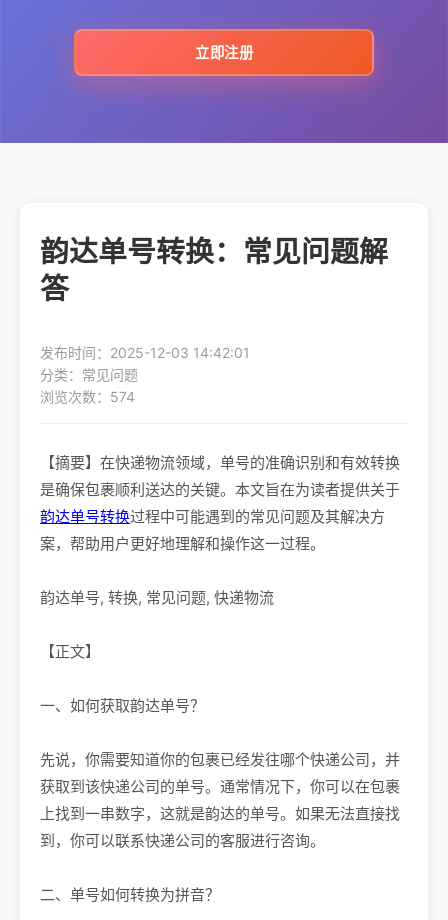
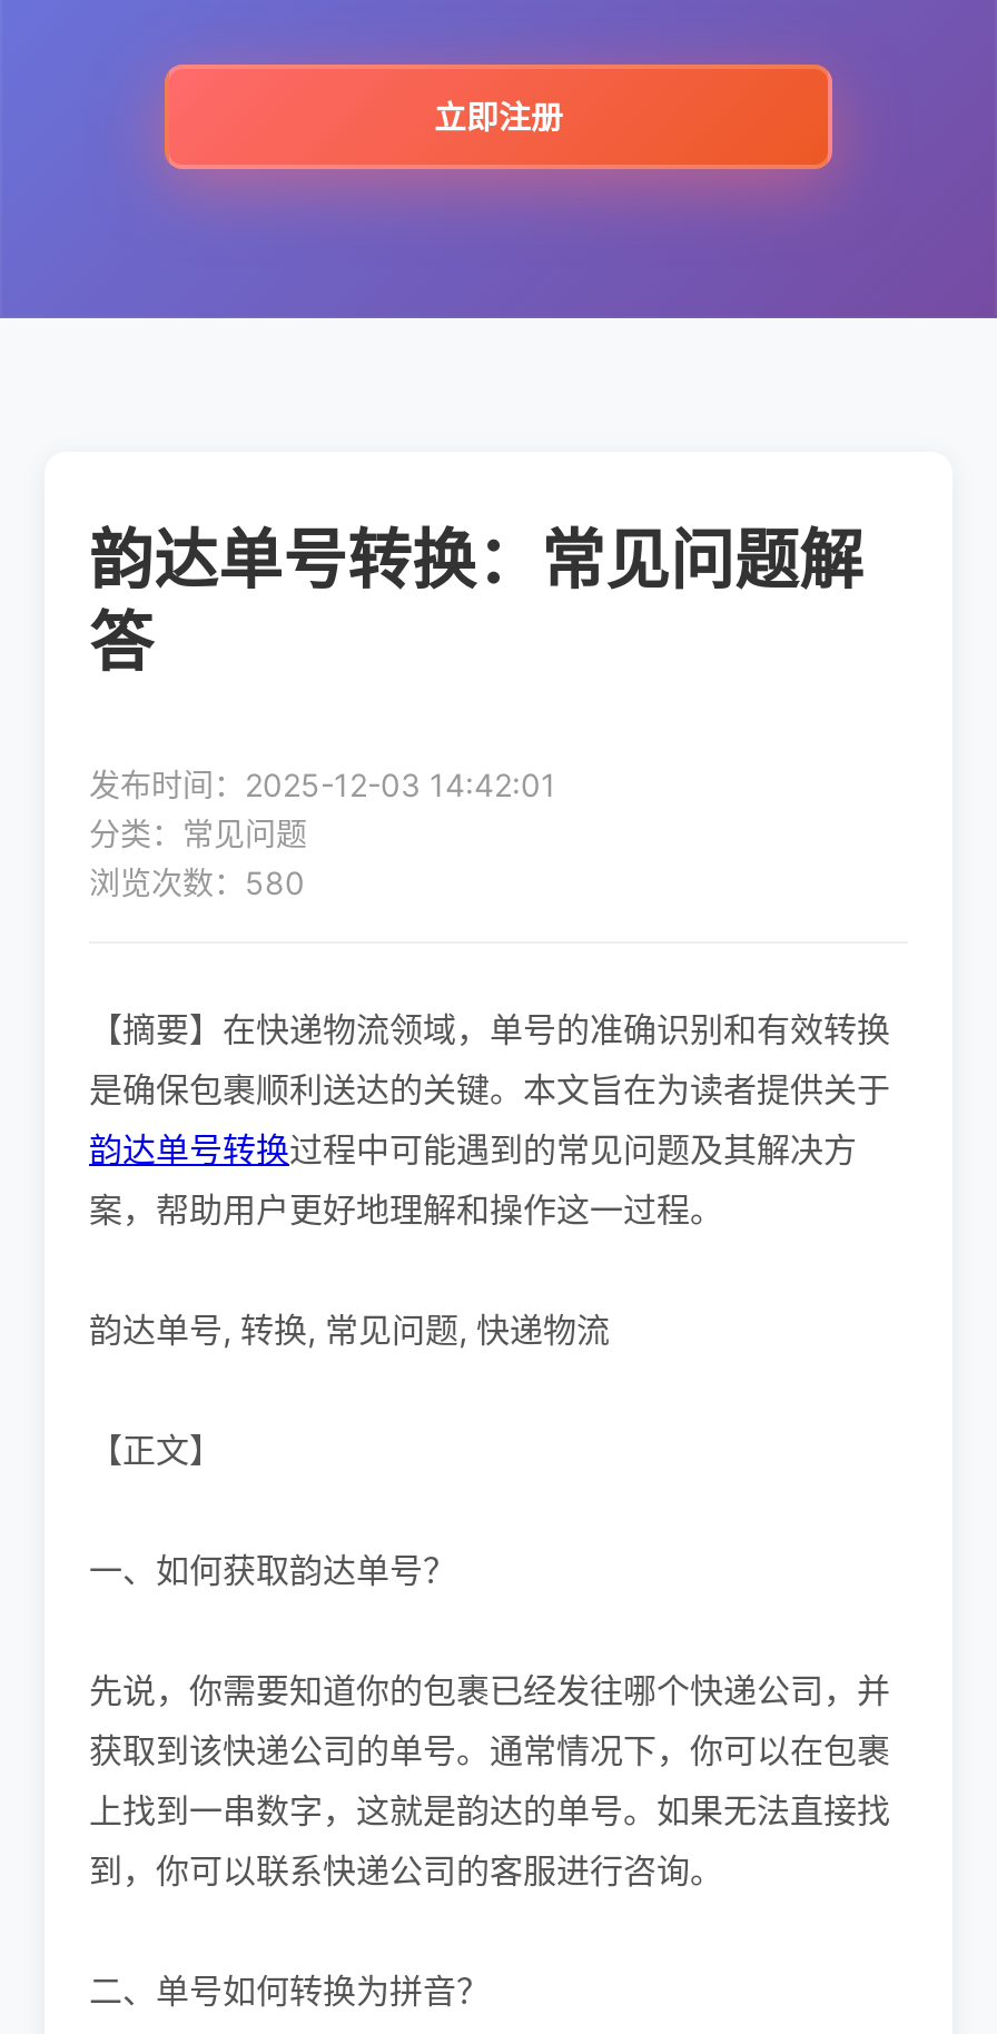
- 浏览次数：574
+ 浏览次数：580
